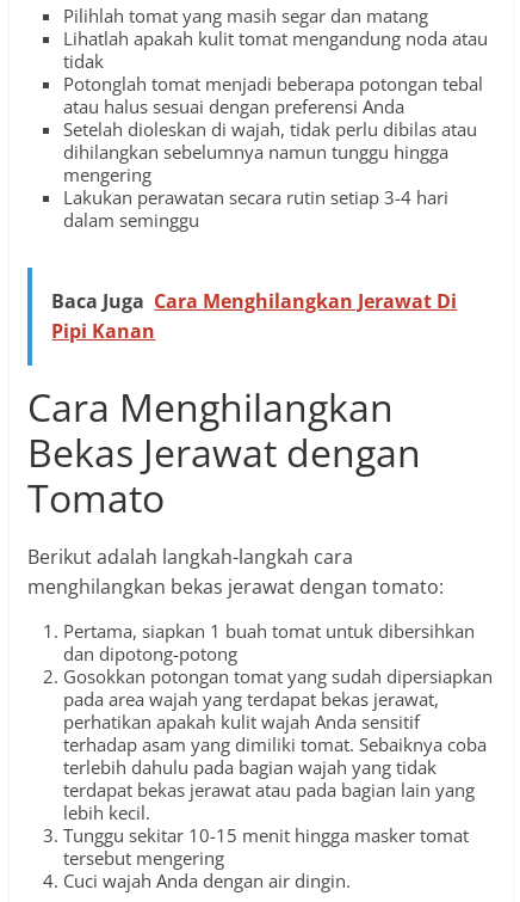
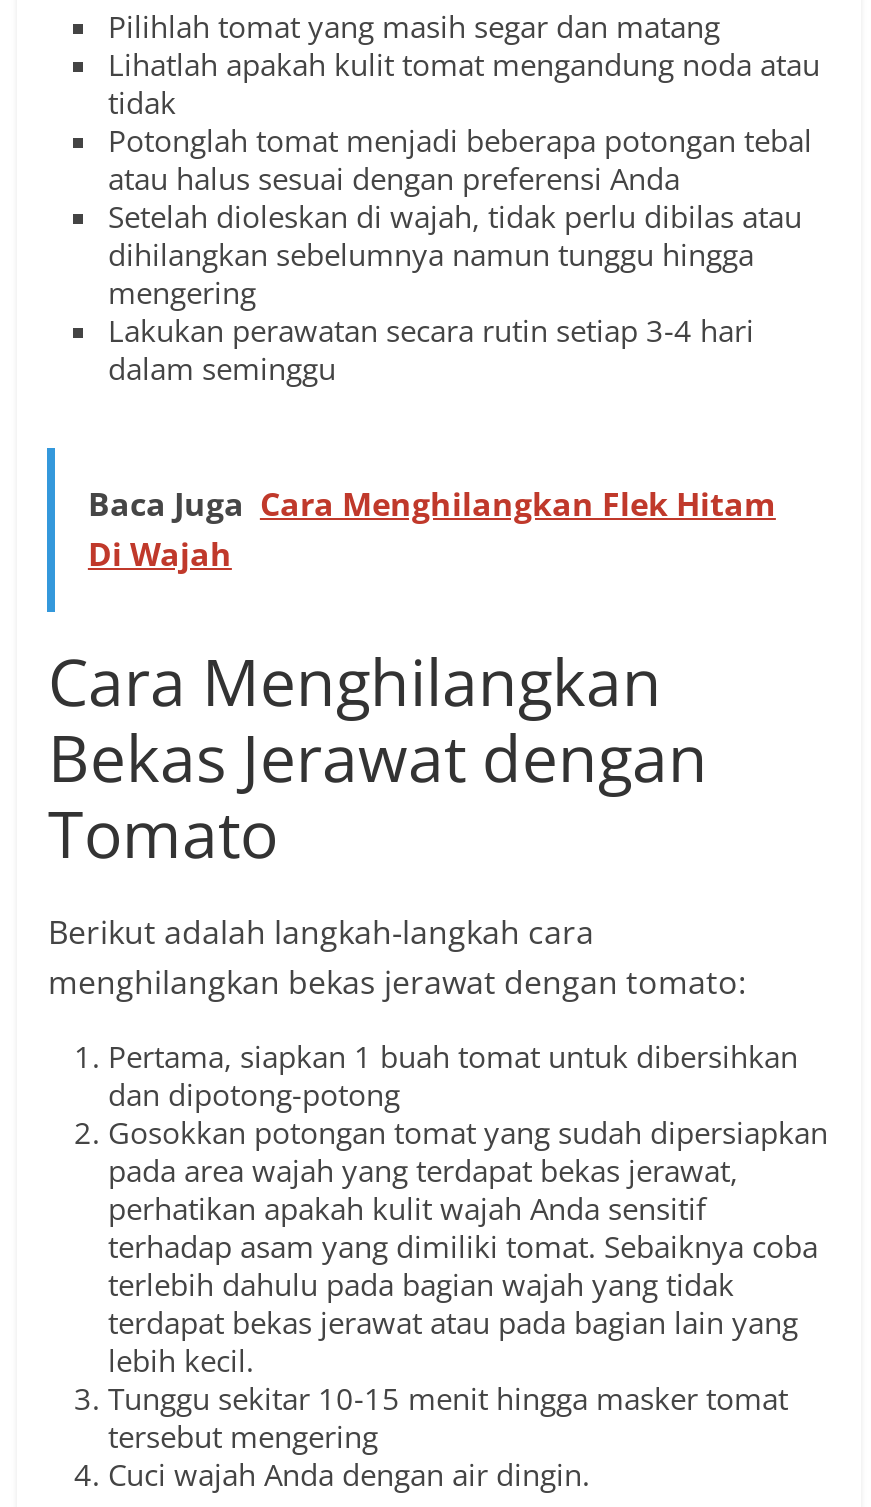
- Baca Juga Cara Menghilangkan Jerawat Di
- Pipi Kanan
+ Baca Juga Cara Menghilangkan Flek Hitam
+ Di Wajah
